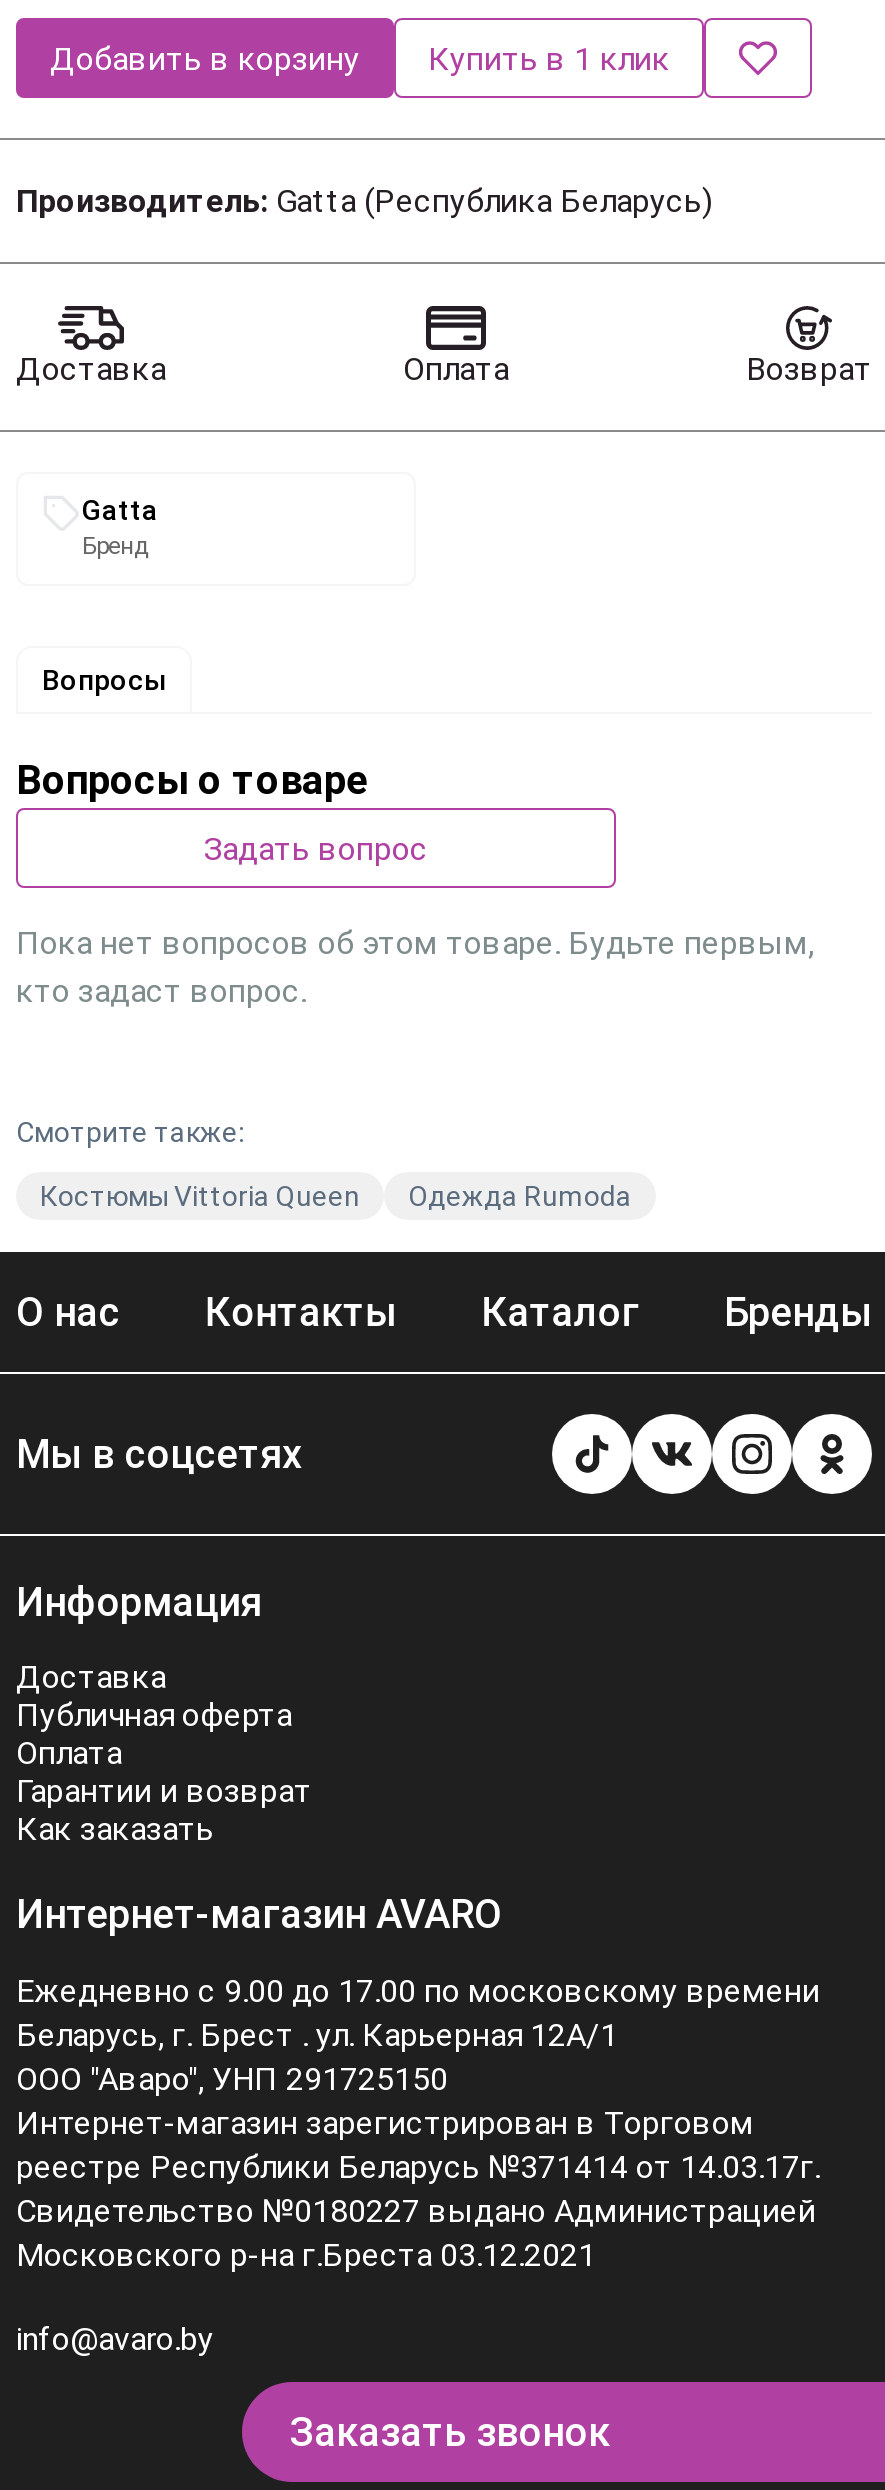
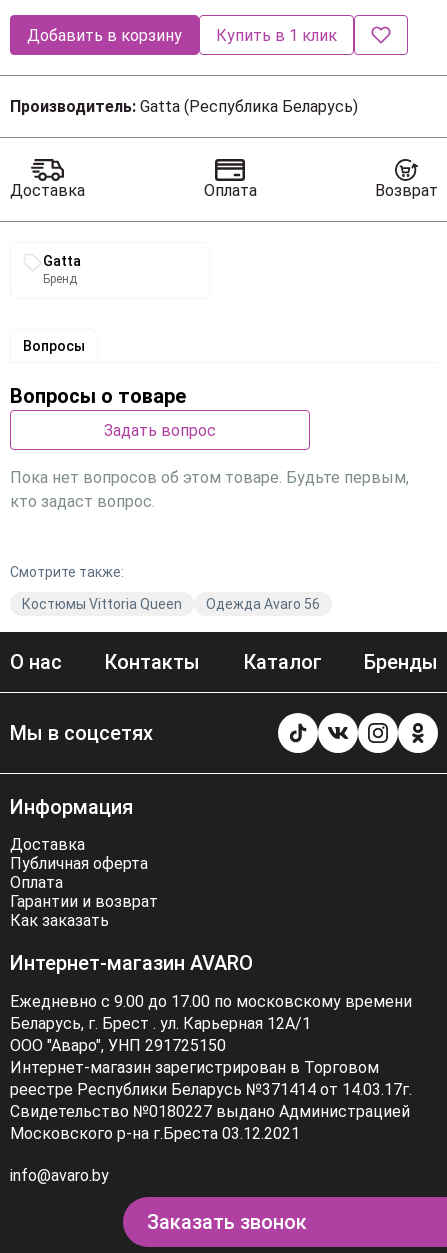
- Одежда Rumoda
+ Одежда Avaro 56
